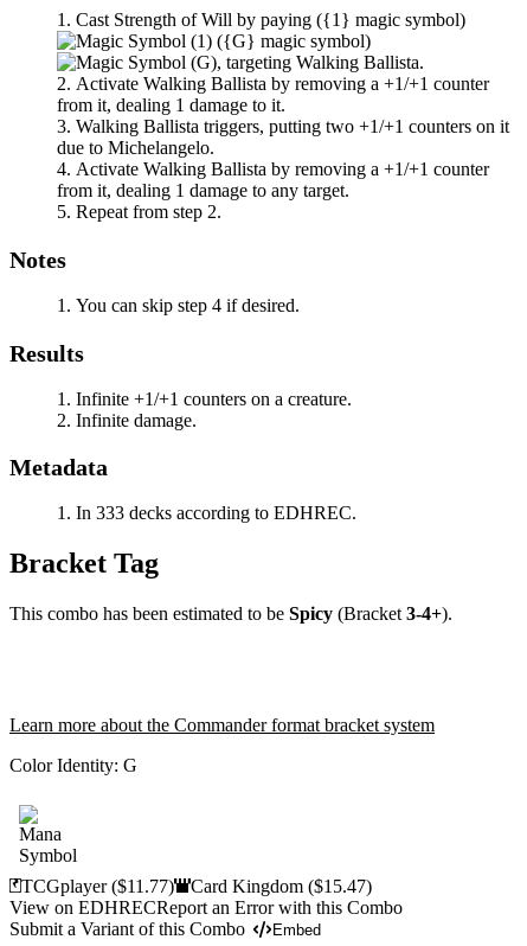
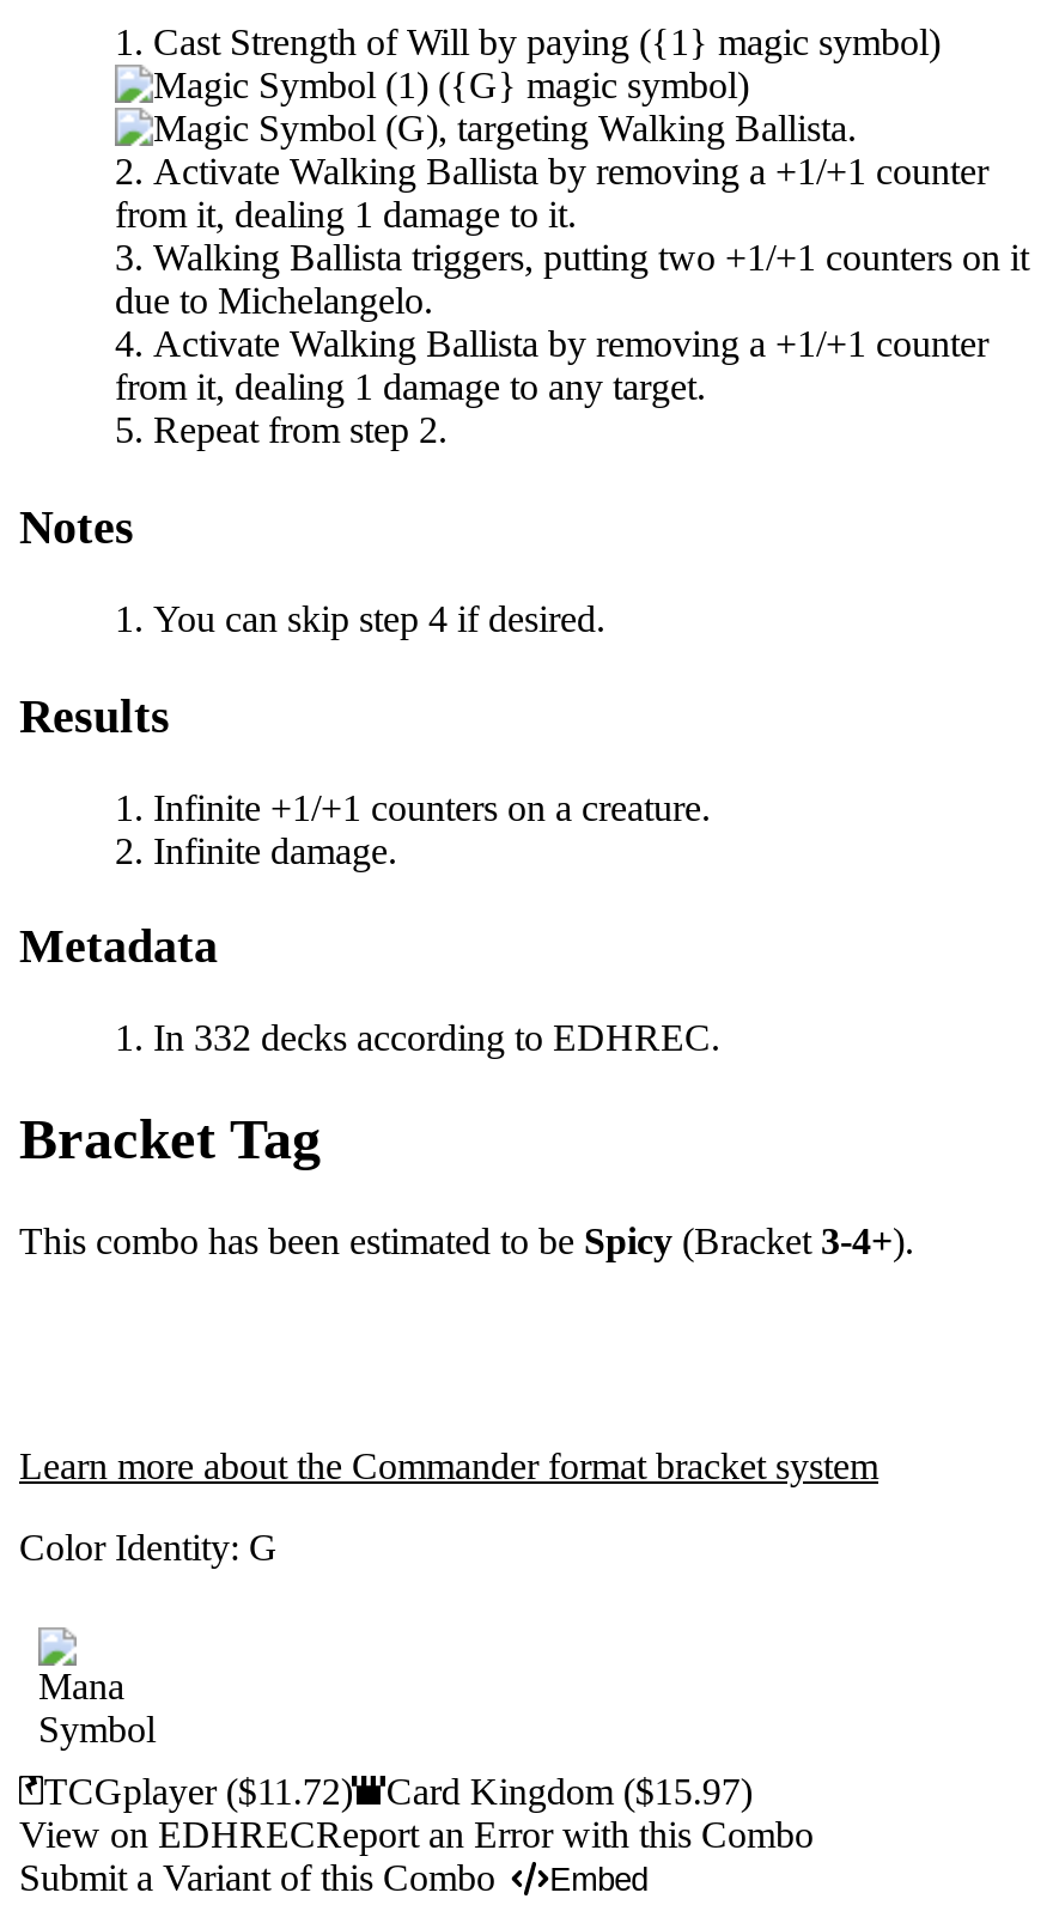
- In 333 decks according to EDHREC.
+ In 332 decks according to EDHREC.

- TCGplayer ($11.77)
+ TCGplayer ($11.72)

- Card Kingdom ($15.47)
+ Card Kingdom ($15.97)
